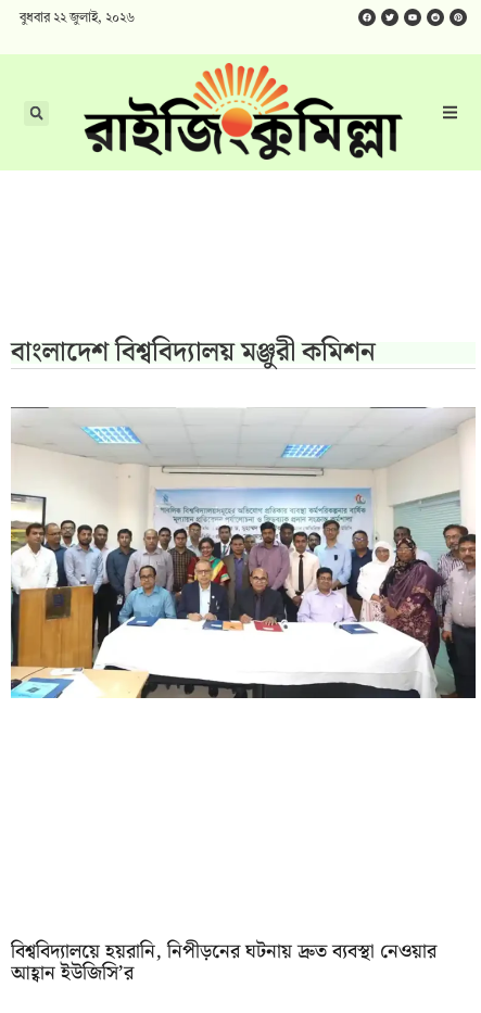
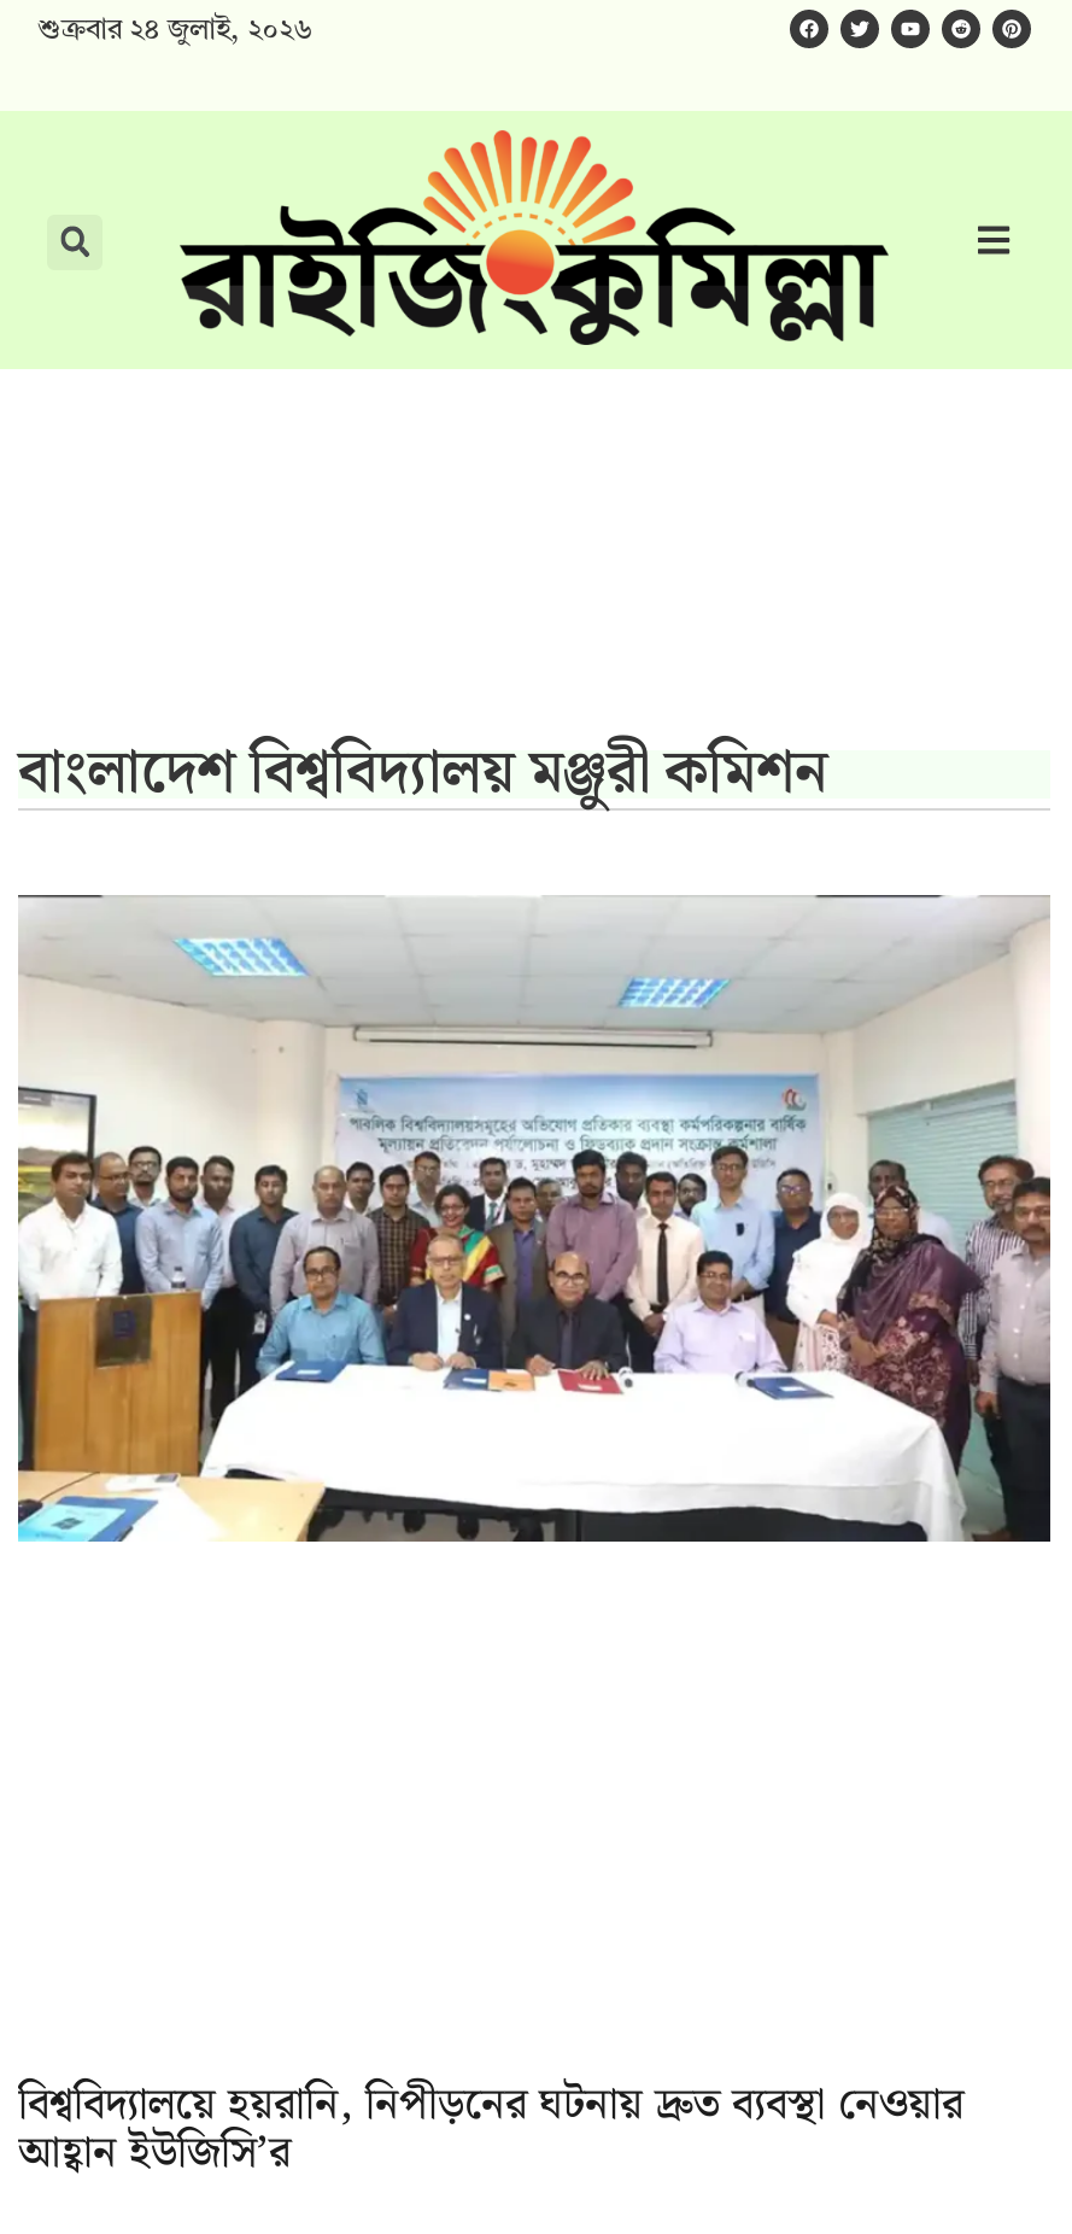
- বুধবার ২২ জুলাই, ২০২৬
+ শুক্রবার ২৪ জুলাই, ২০২৬
